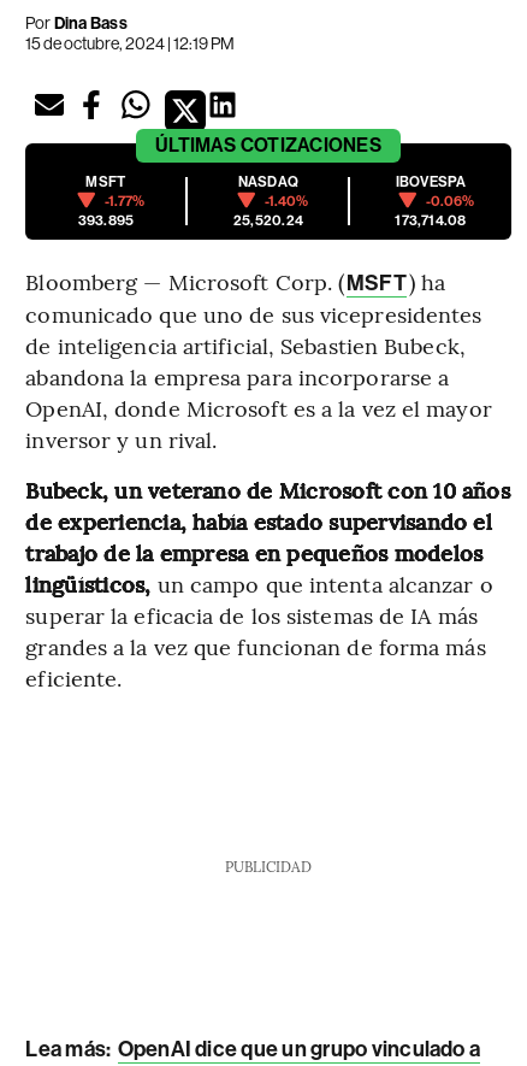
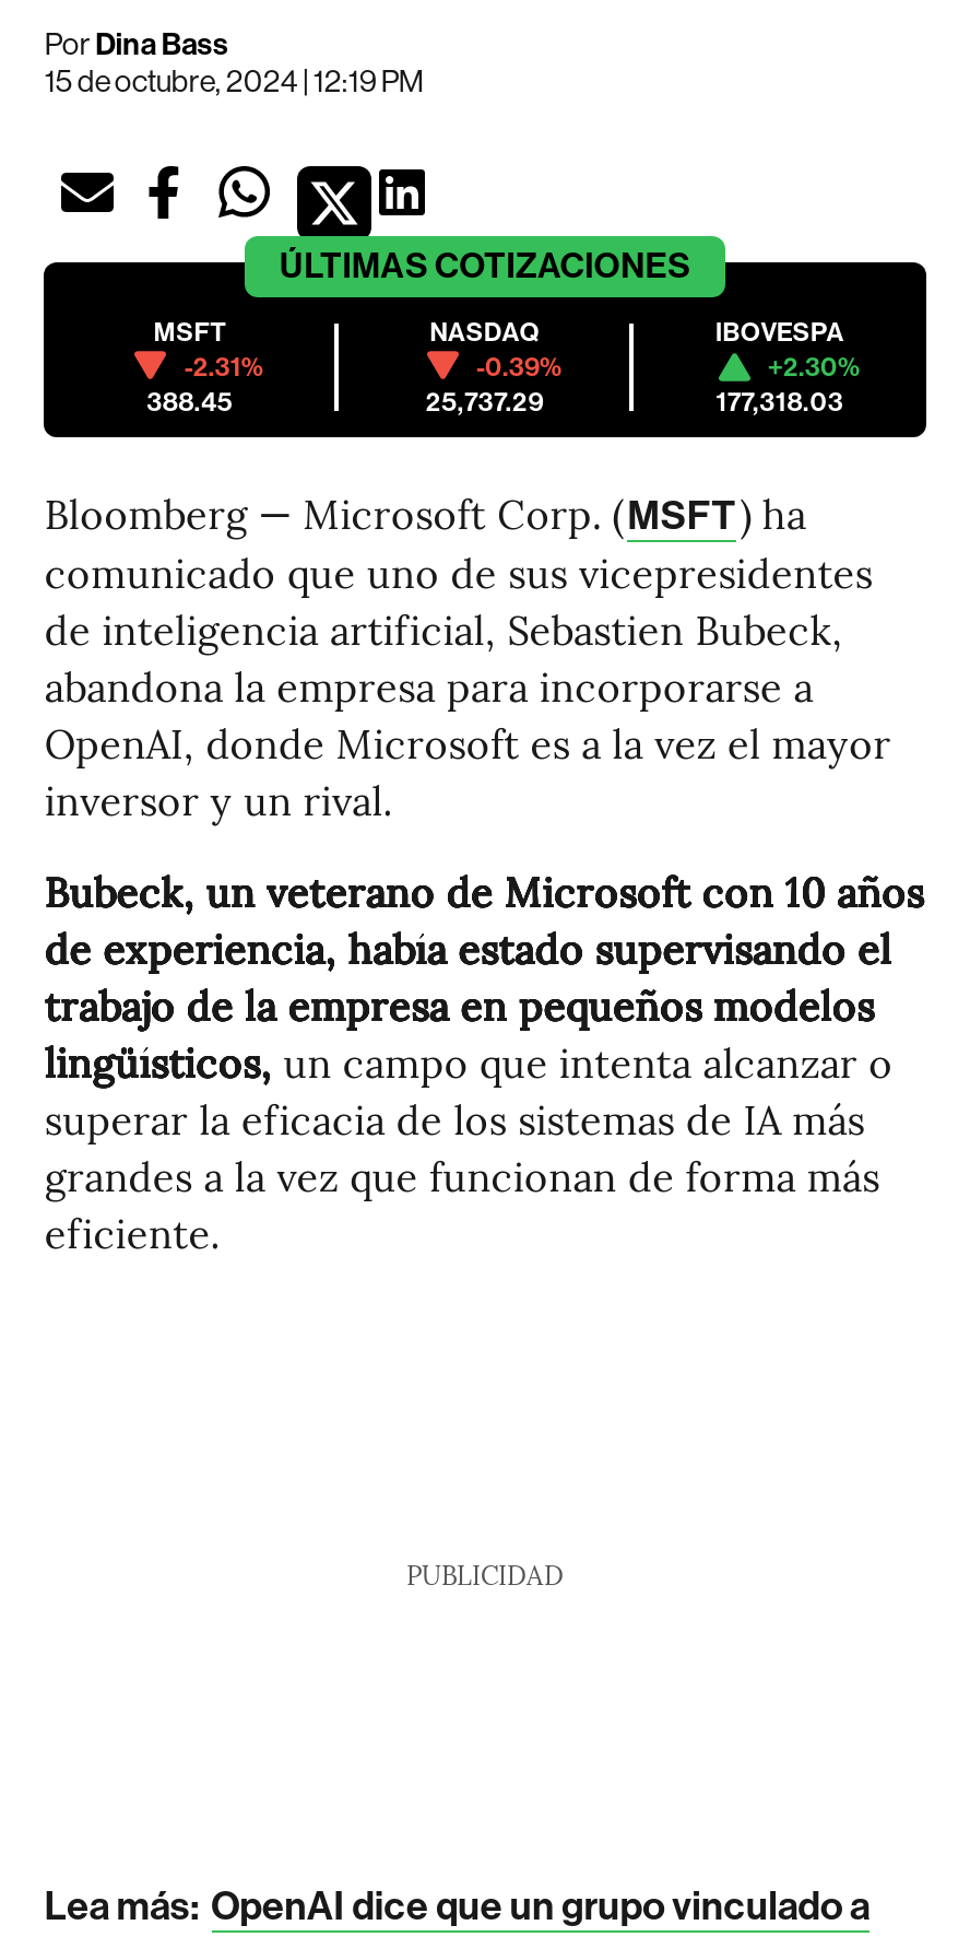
- -1.77%
+ -2.31%

- -1.40%
+ -0.39%

- -0.06%
+ +2.30%

- 393.895
+ 388.45

- 25,520.24
+ 25,737.29

- 173,714.08
+ 177,318.03
